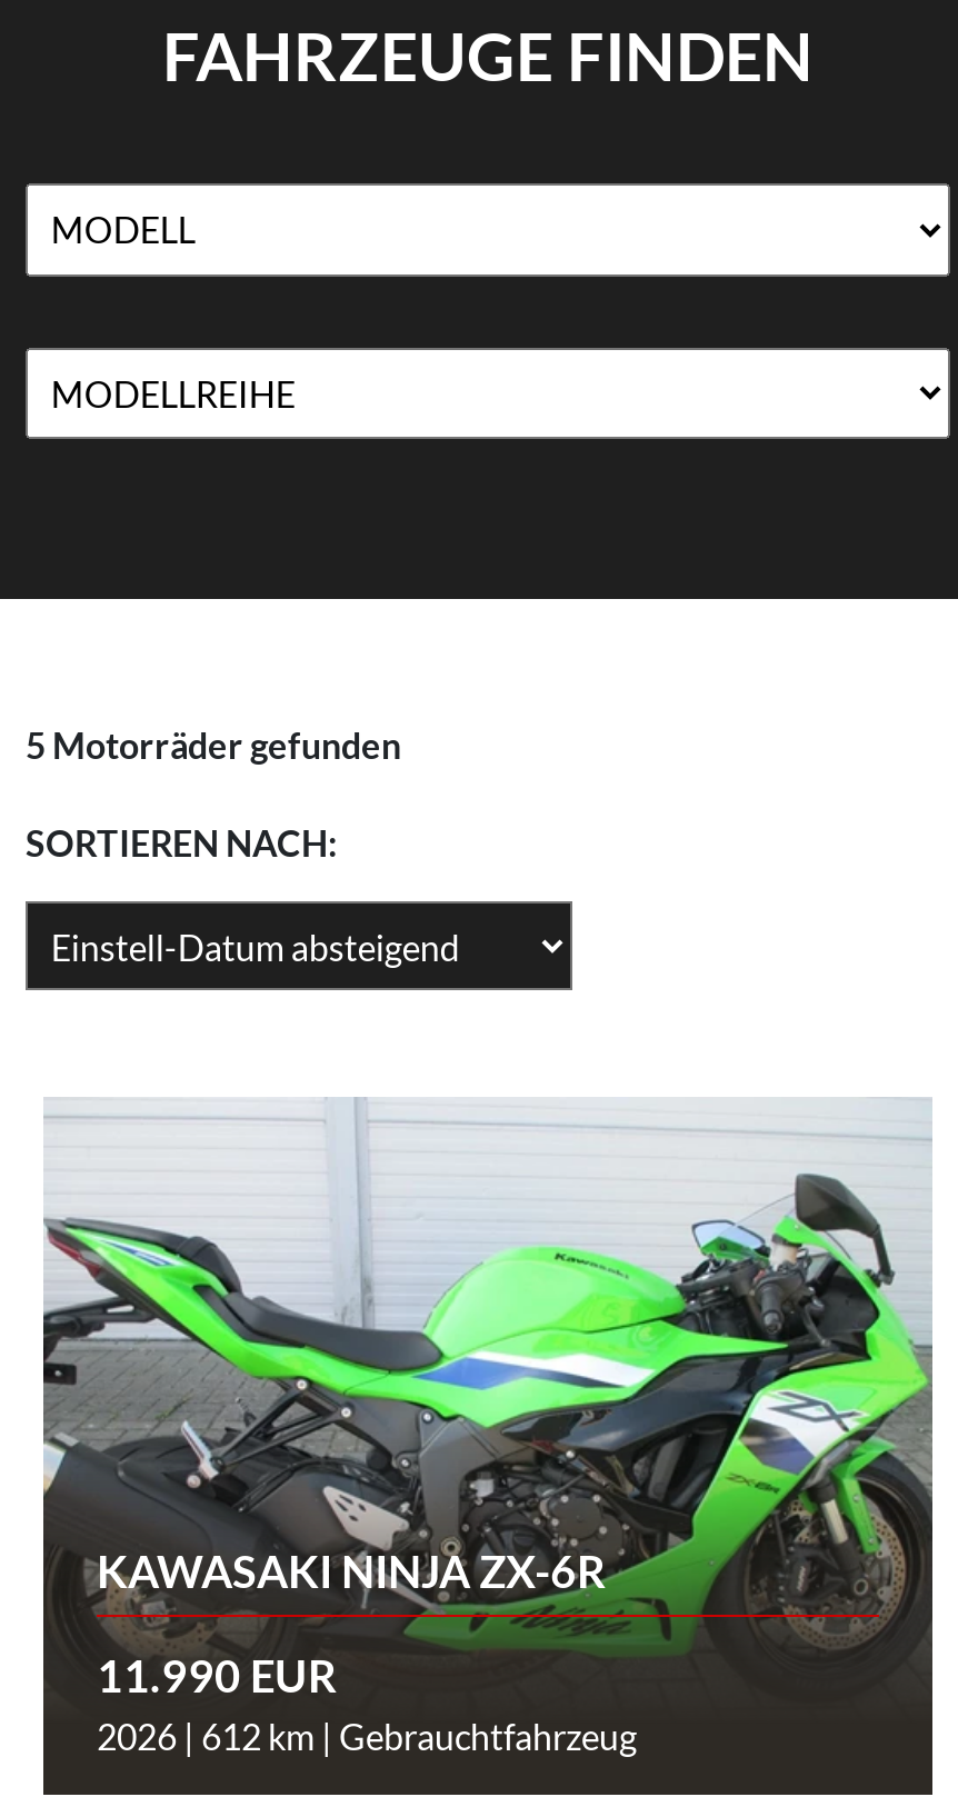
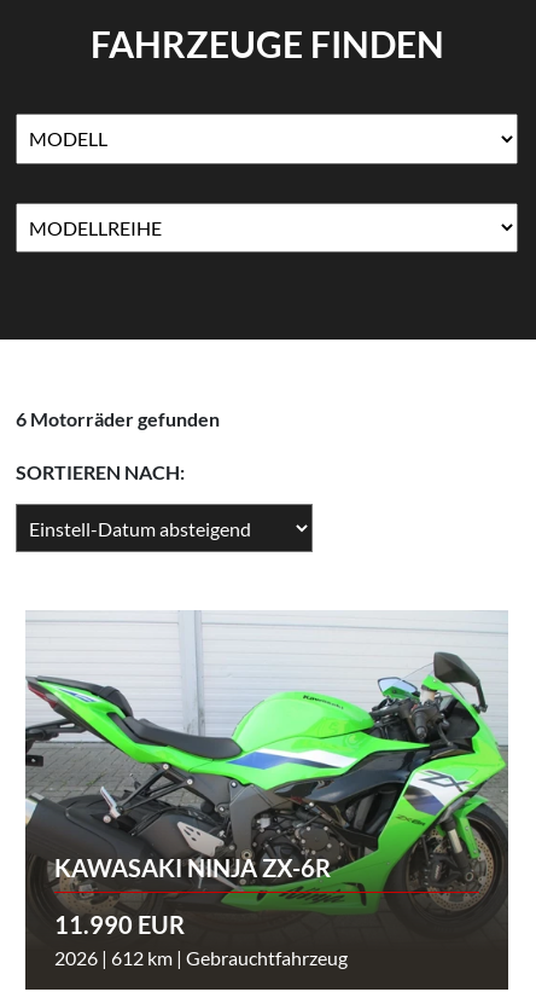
- 5 Motorräder gefunden
+ 6 Motorräder gefunden
